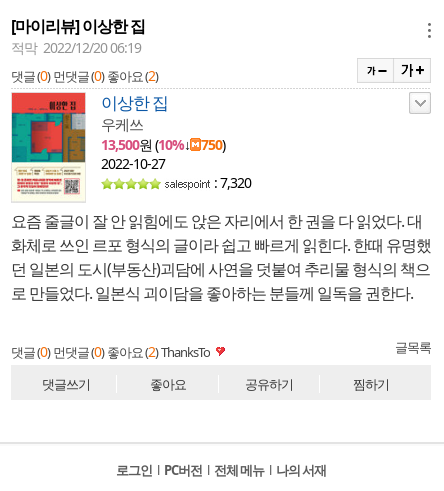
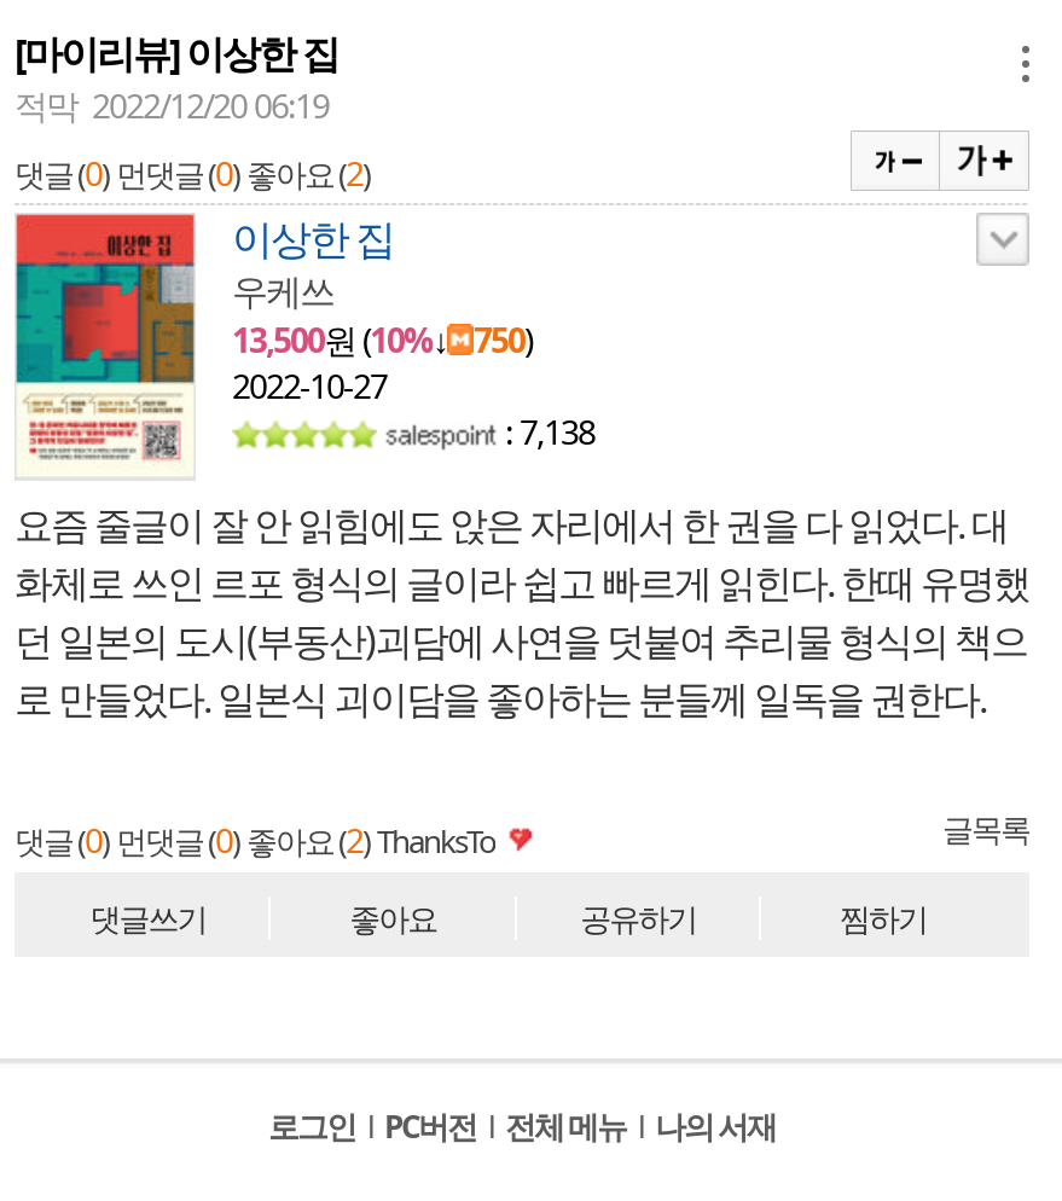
- : 7,320
+ : 7,138
